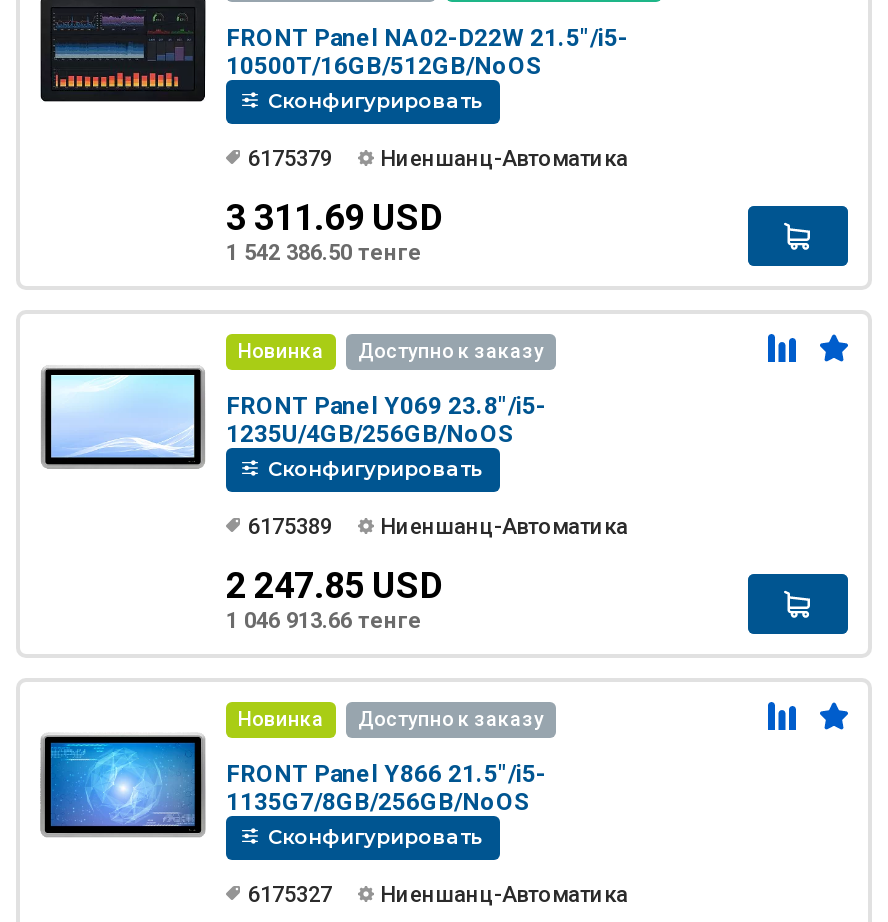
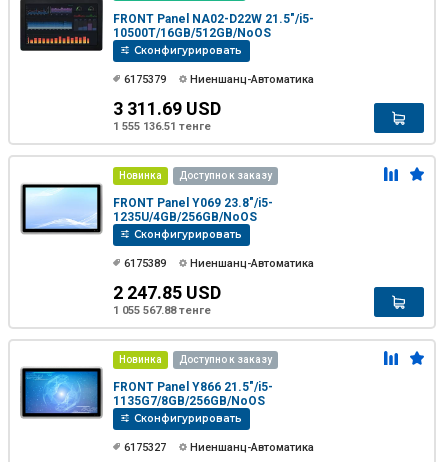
- 1 542 386.50 тенге
+ 1 555 136.51 тенге

- 1 046 913.66 тенге
+ 1 055 567.88 тенге
